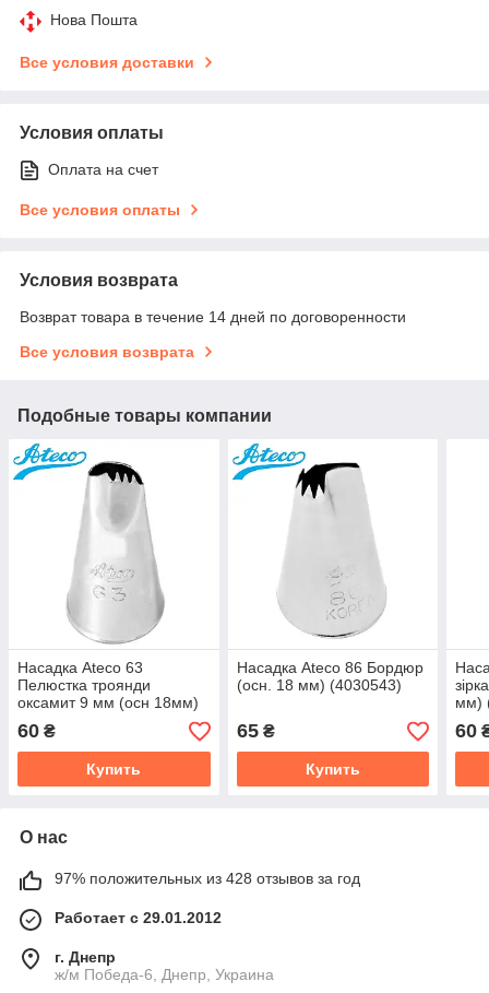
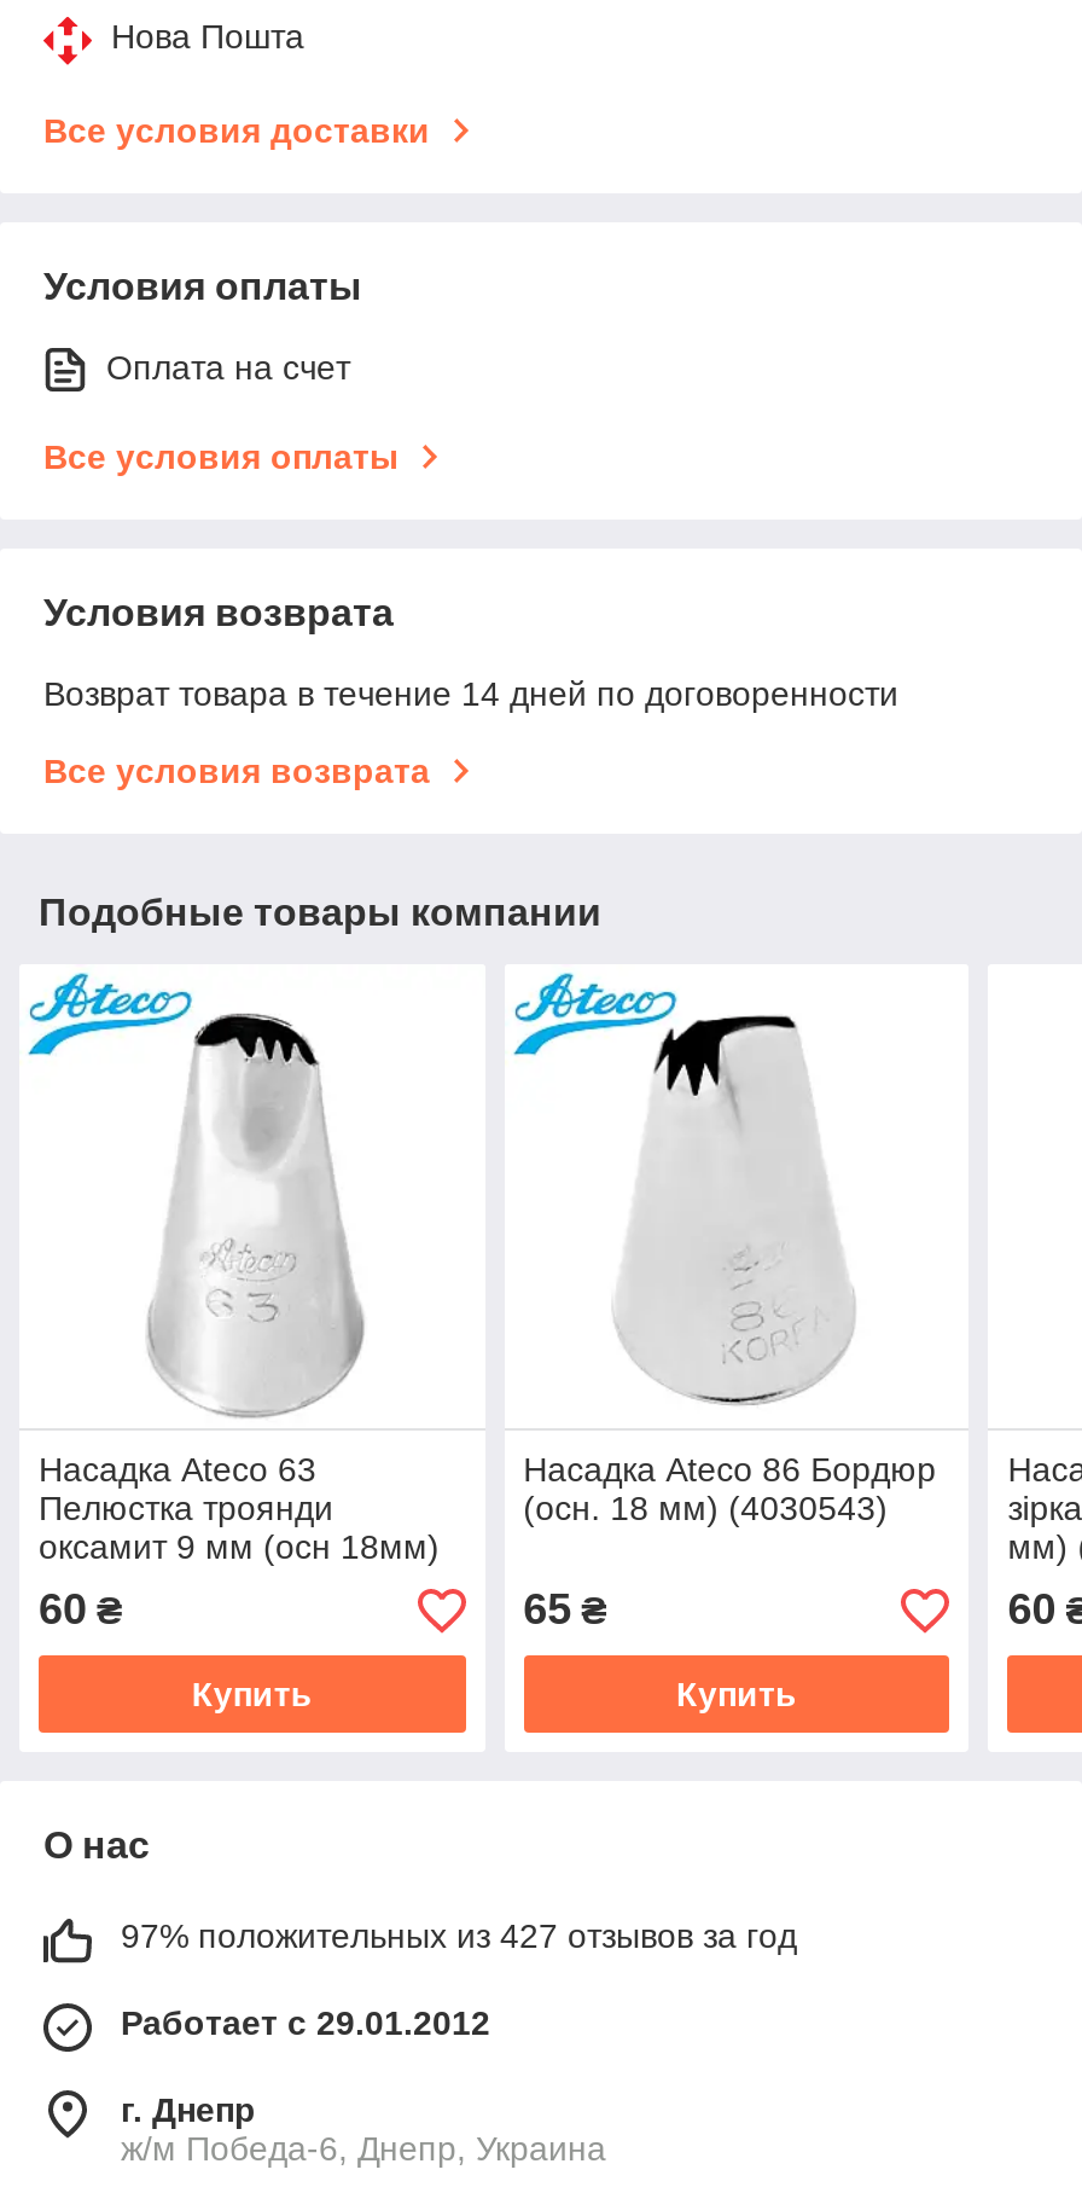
- 97% положительных из 428 отзывов за год
+ 97% положительных из 427 отзывов за год
